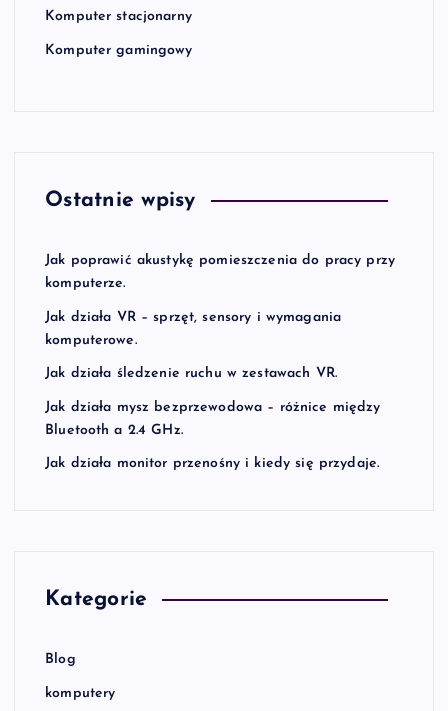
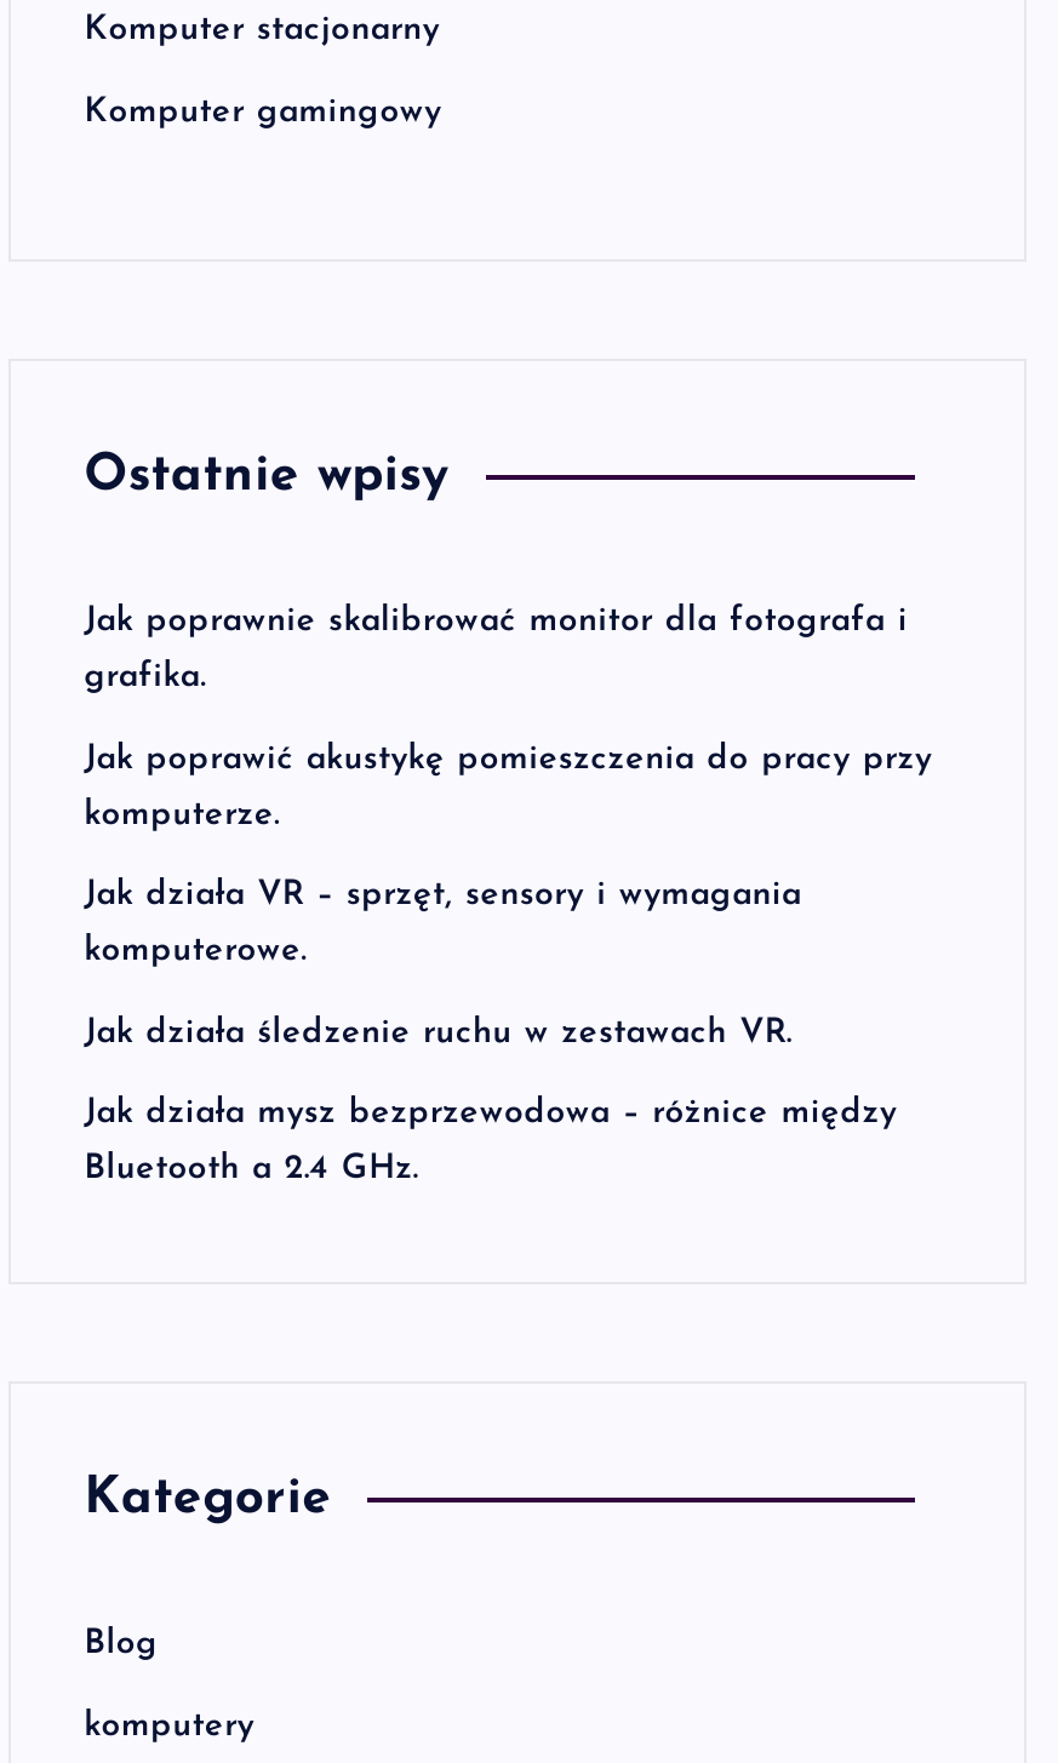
+ Jak poprawnie skalibrować monitor dla fotografa i
+ grafika.

moved down: Jak poprawić akustykę pomieszczenia do pracy przy | komputerze. | Jak działa VR – sprzęt, sensory i wymagania | komputerowe. | Jak działa śledzenie ruchu w zestawach VR. | Jak działa mysz bezprzewodowa – różnice między | Bluetooth a 2.4 GHz.

- Jak działa monitor przenośny i kiedy się przydaje.
